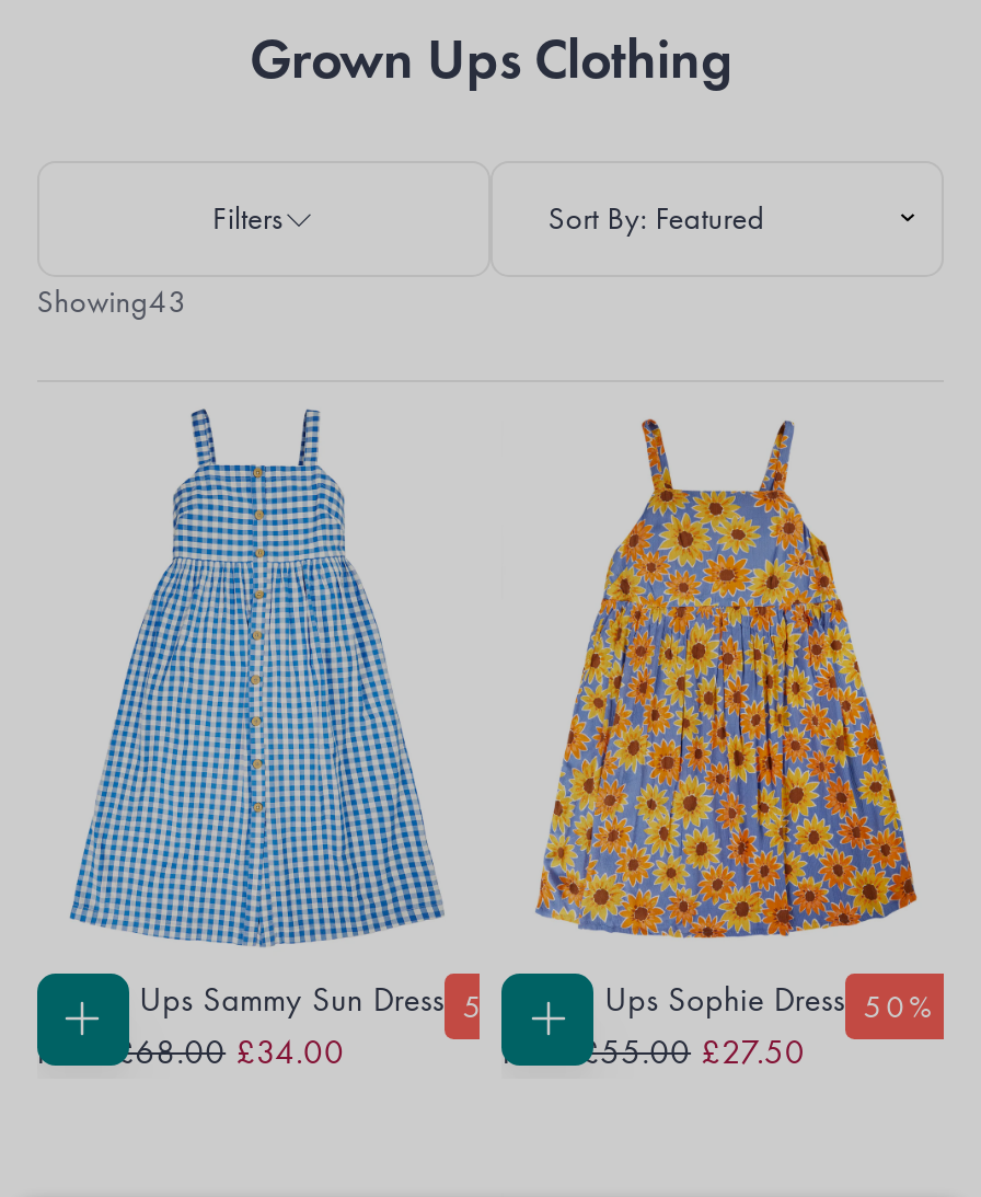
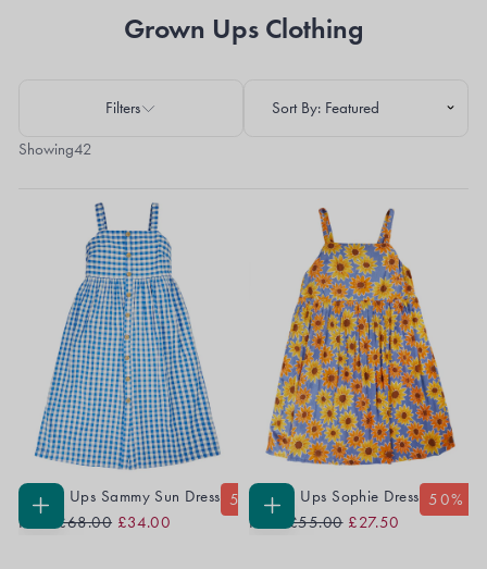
- Showing43
+ Showing42
